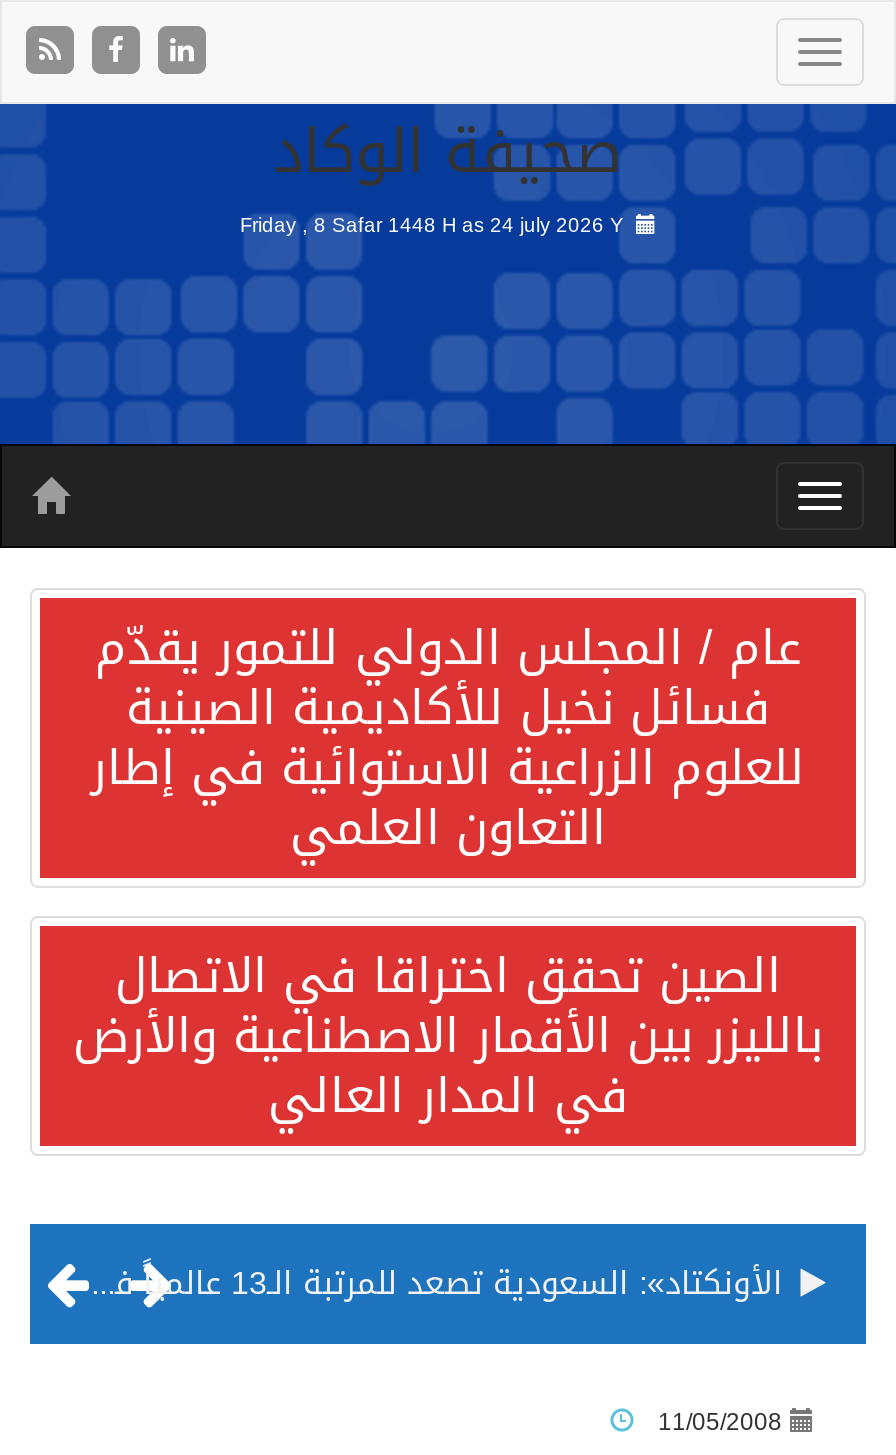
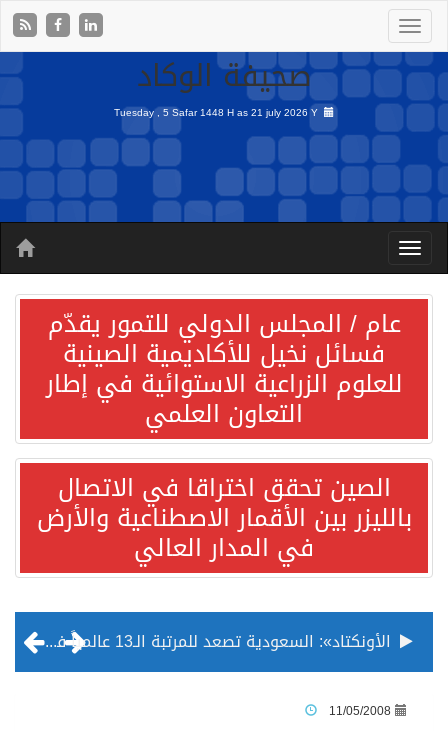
- Friday , 8 Safar 1448 H as 24 july 2026 Y
+ Tuesday , 5 Safar 1448 H as 21 july 2026 Y
